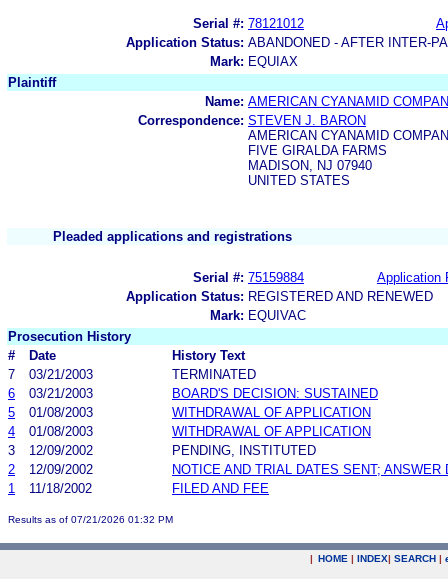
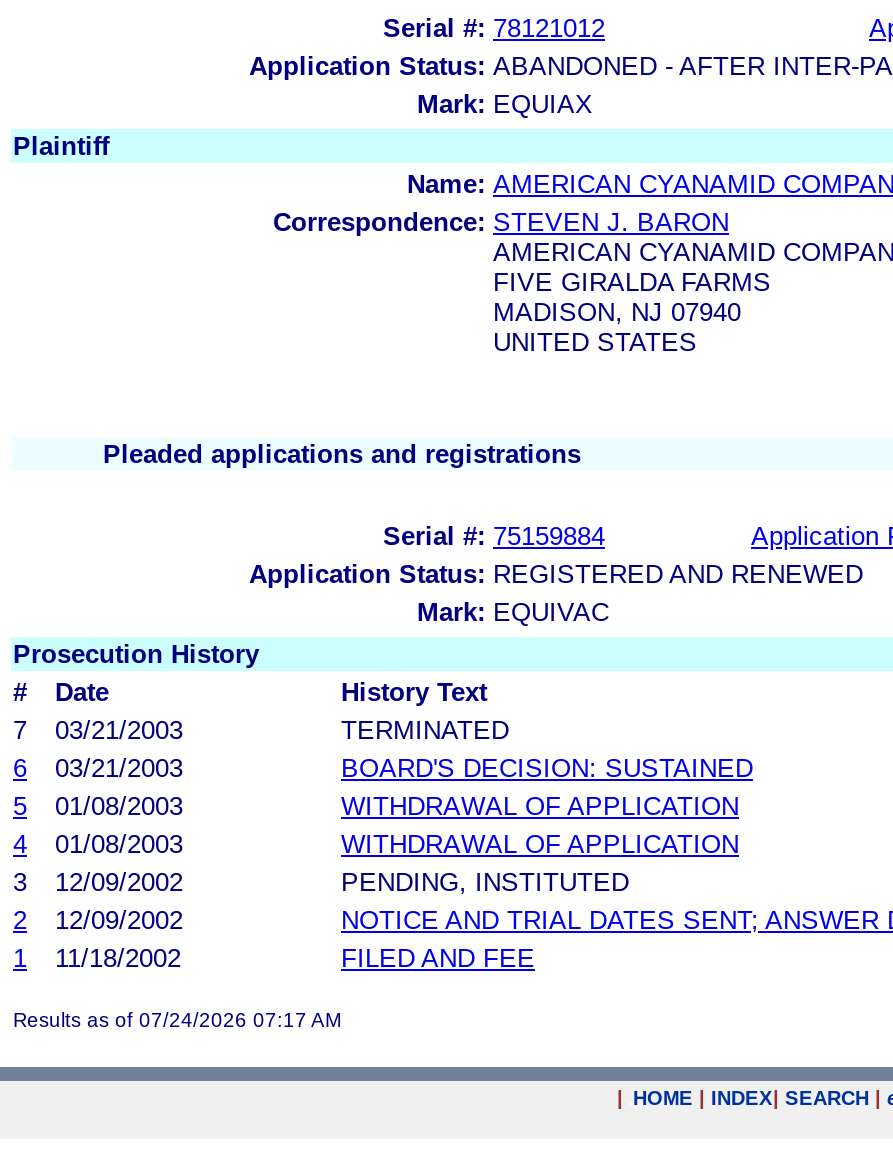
- Results as of 07/21/2026 01:32 PM
+ Results as of 07/24/2026 07:17 AM
